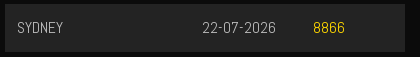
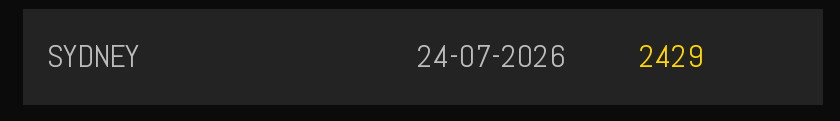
- 22-07-2026
+ 24-07-2026

- 8866
+ 2429
